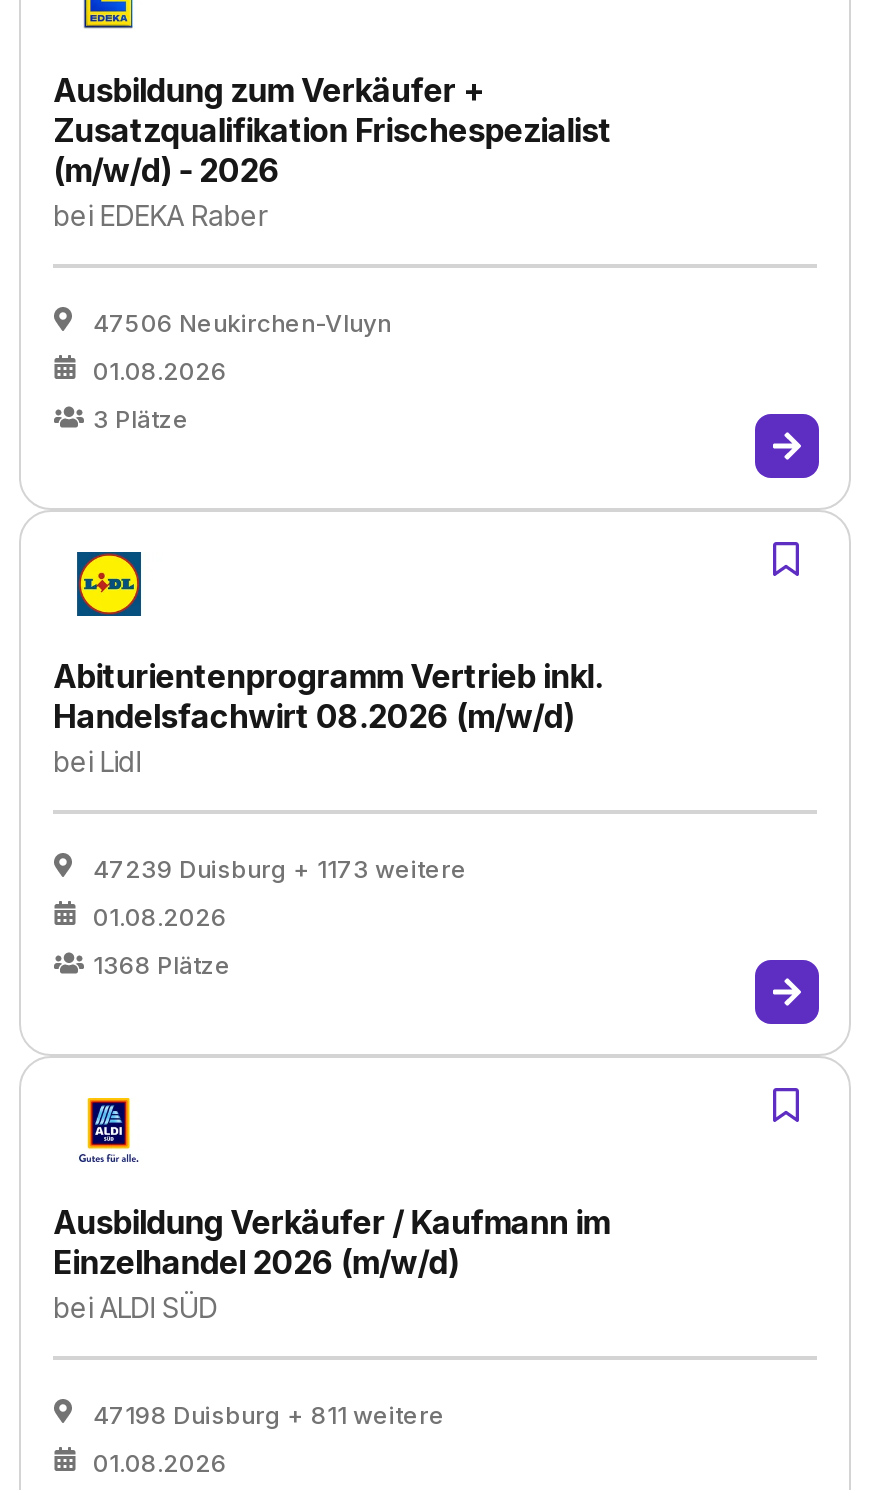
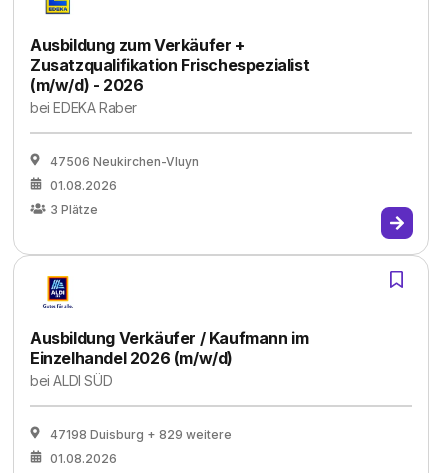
- [image]
- Abiturientenprogramm Vertrieb inkl.
- Handelsfachwirt 08.2026 (m/w/d)
- bei Lidl
- 47239 Duisburg + 1173 weitere
- 01.08.2026
- 1368 Plätze

- 47198 Duisburg + 811 weitere
+ 47198 Duisburg + 829 weitere
